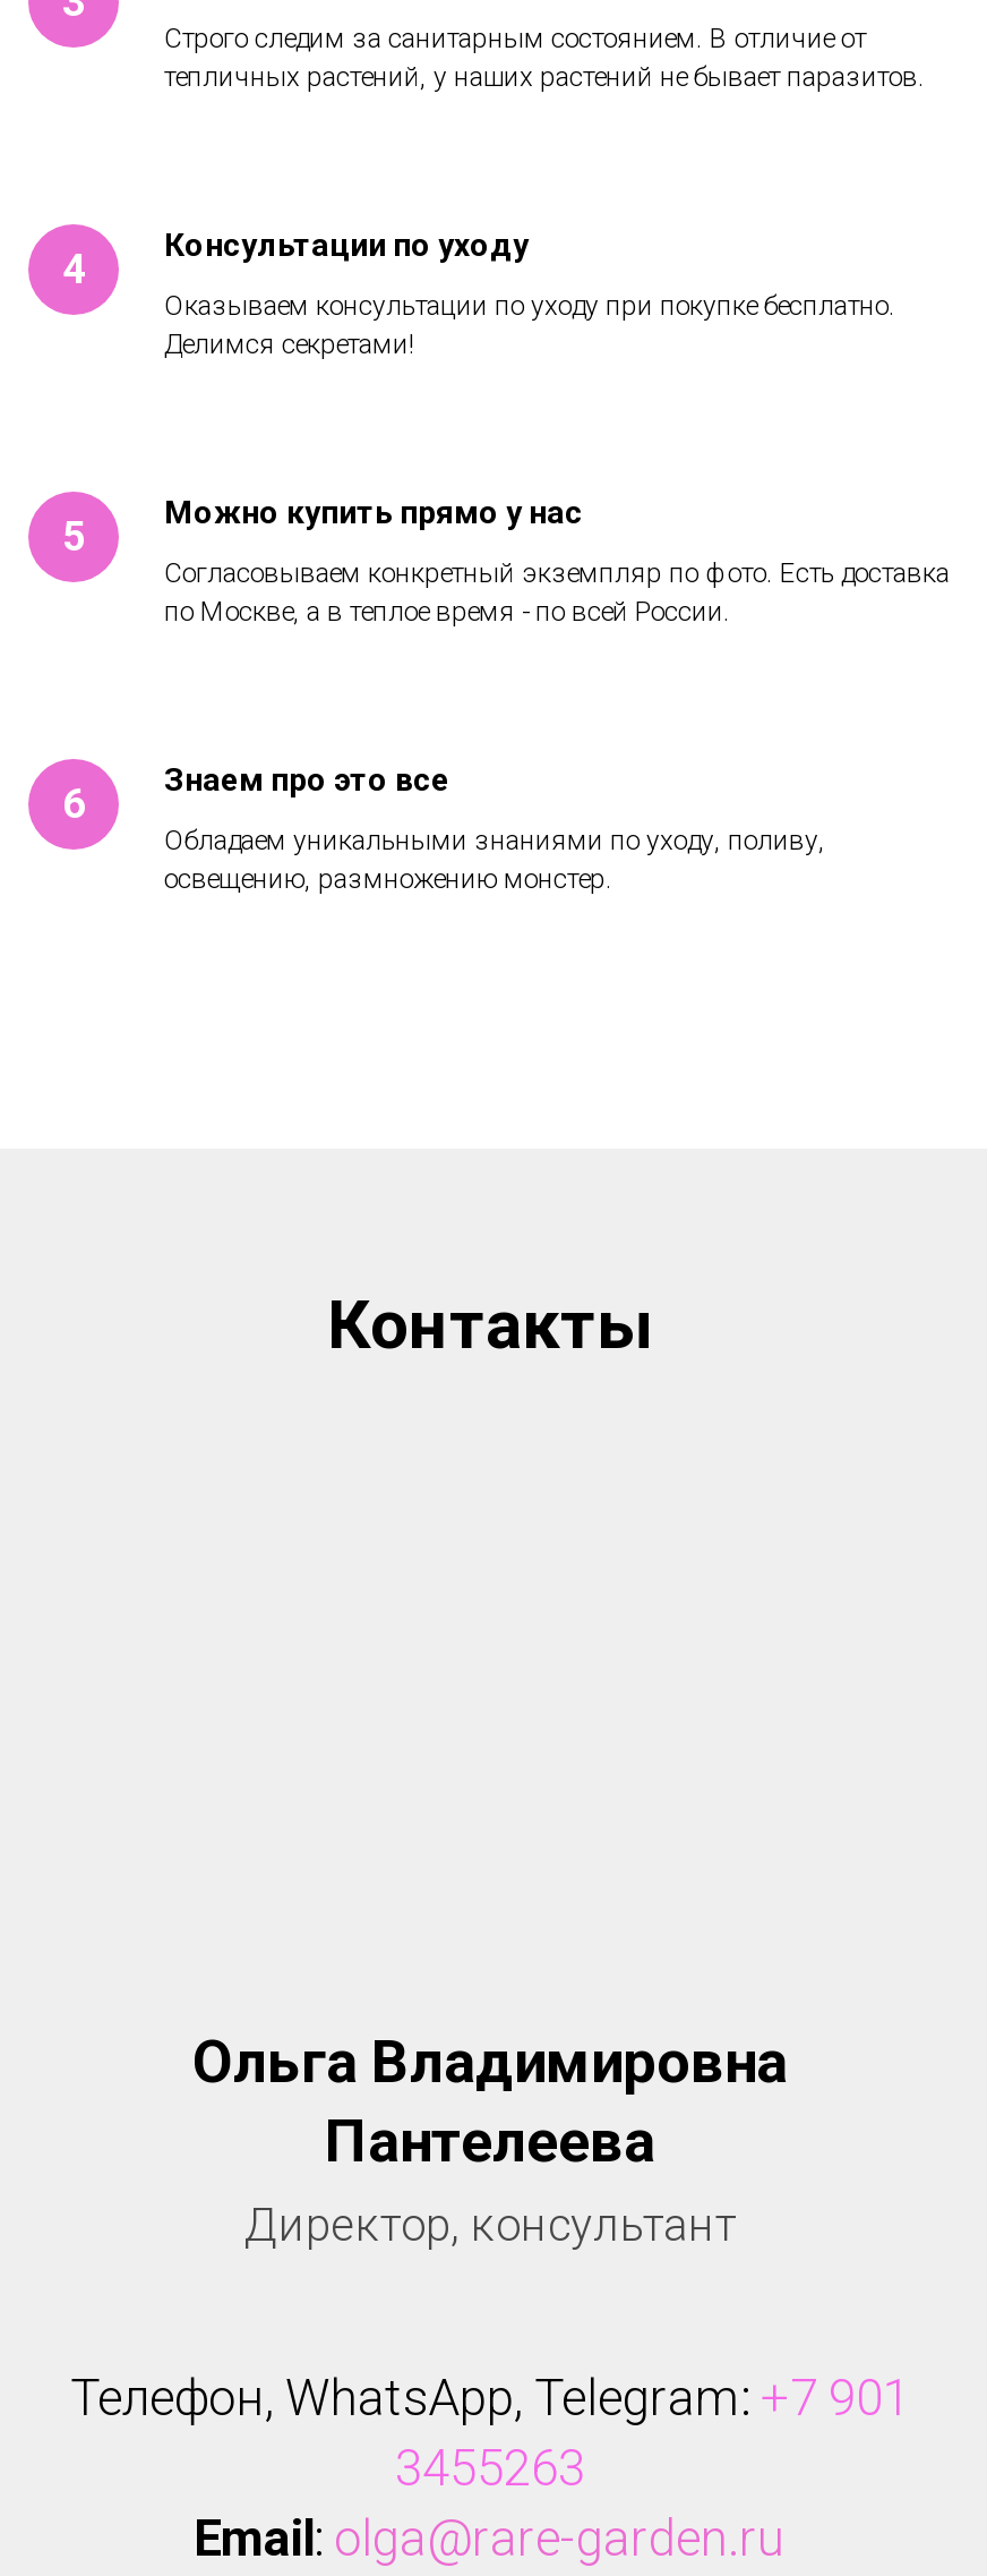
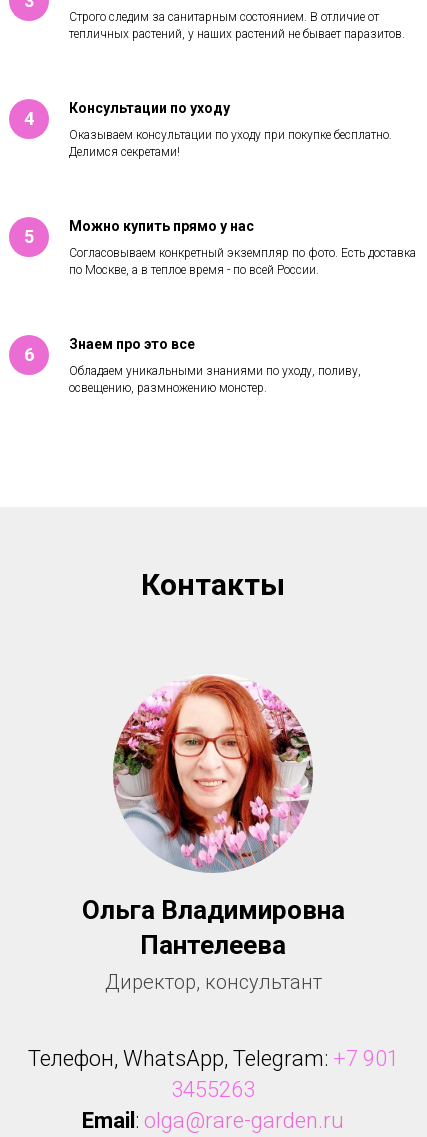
+ [image]
